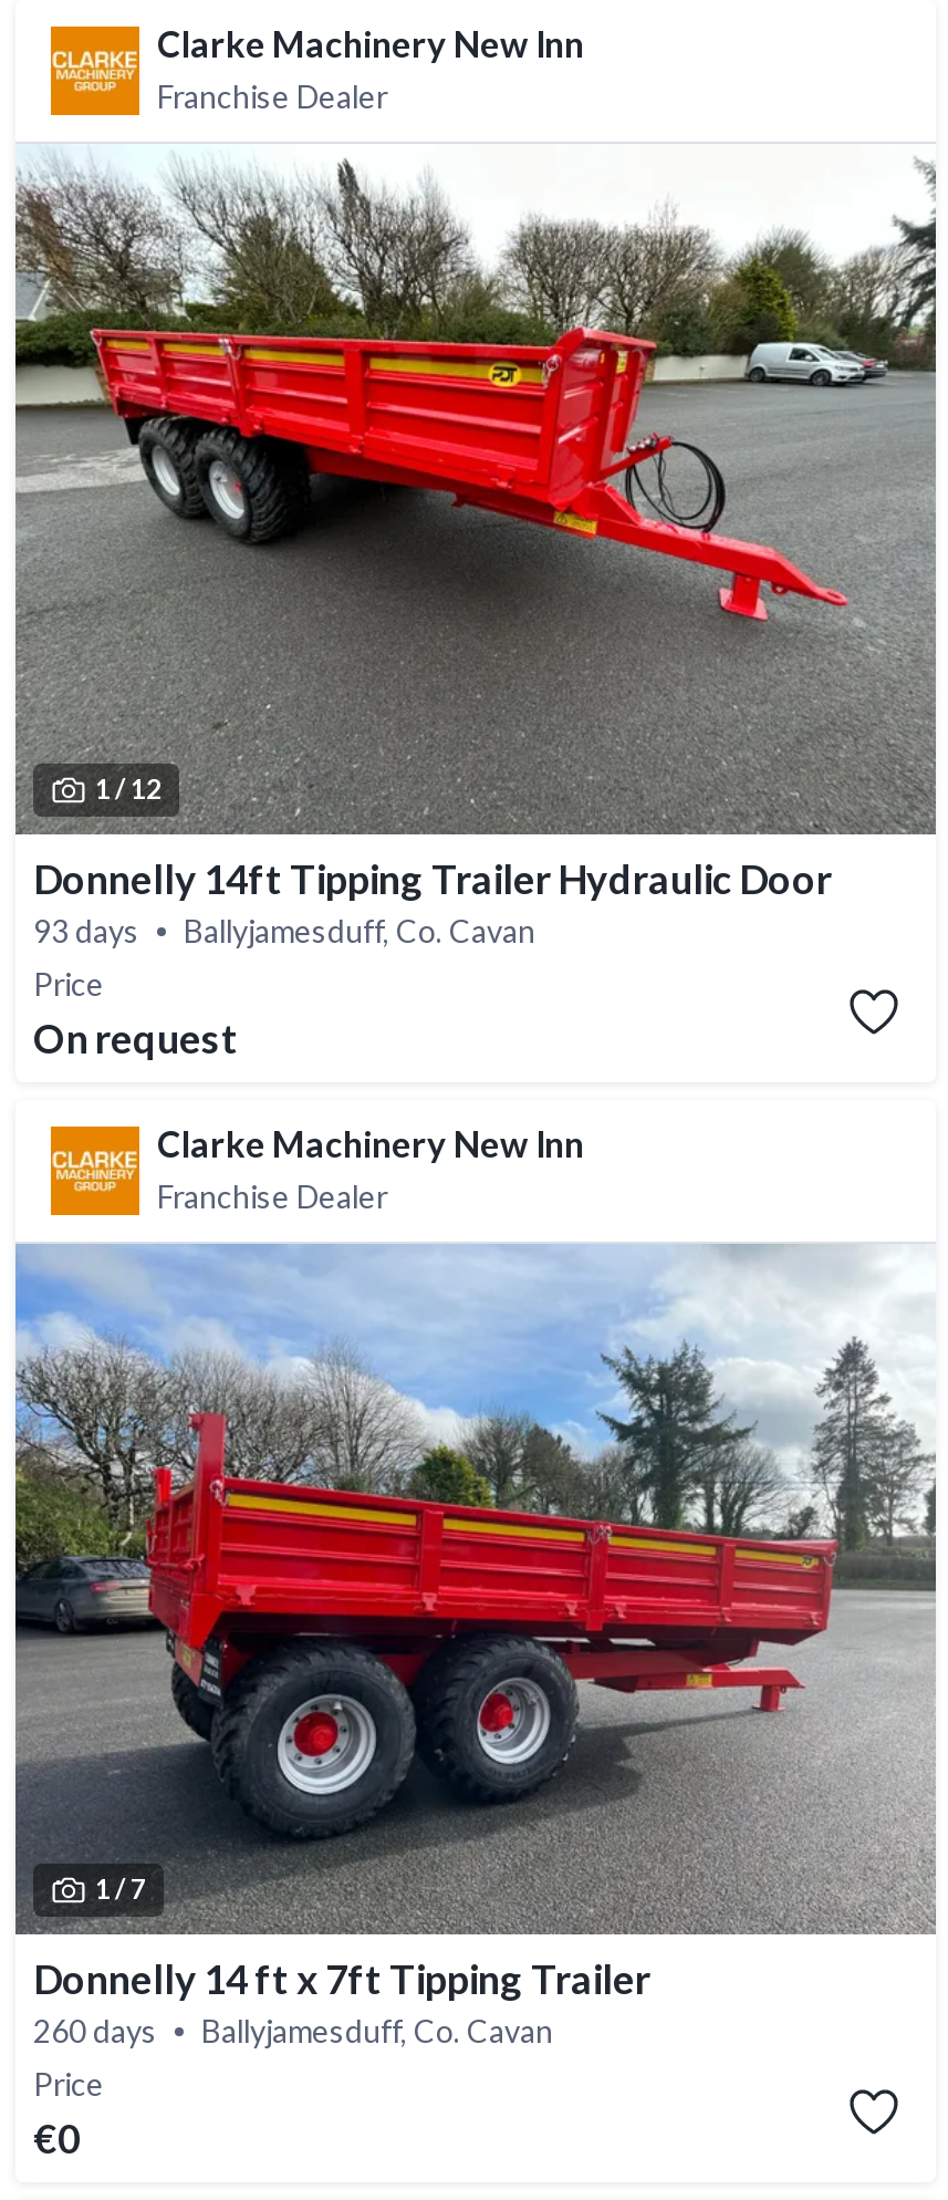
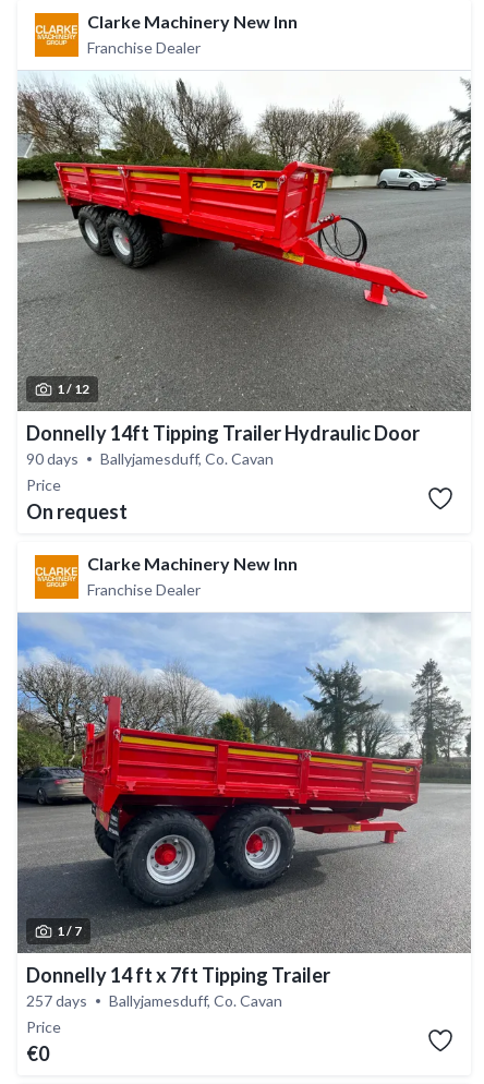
- 93 days Ballyjamesduff, Co. Cavan
+ 90 days Ballyjamesduff, Co. Cavan

- 260 days Ballyjamesduff, Co. Cavan
+ 257 days Ballyjamesduff, Co. Cavan
